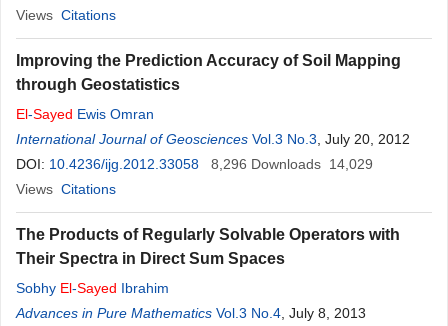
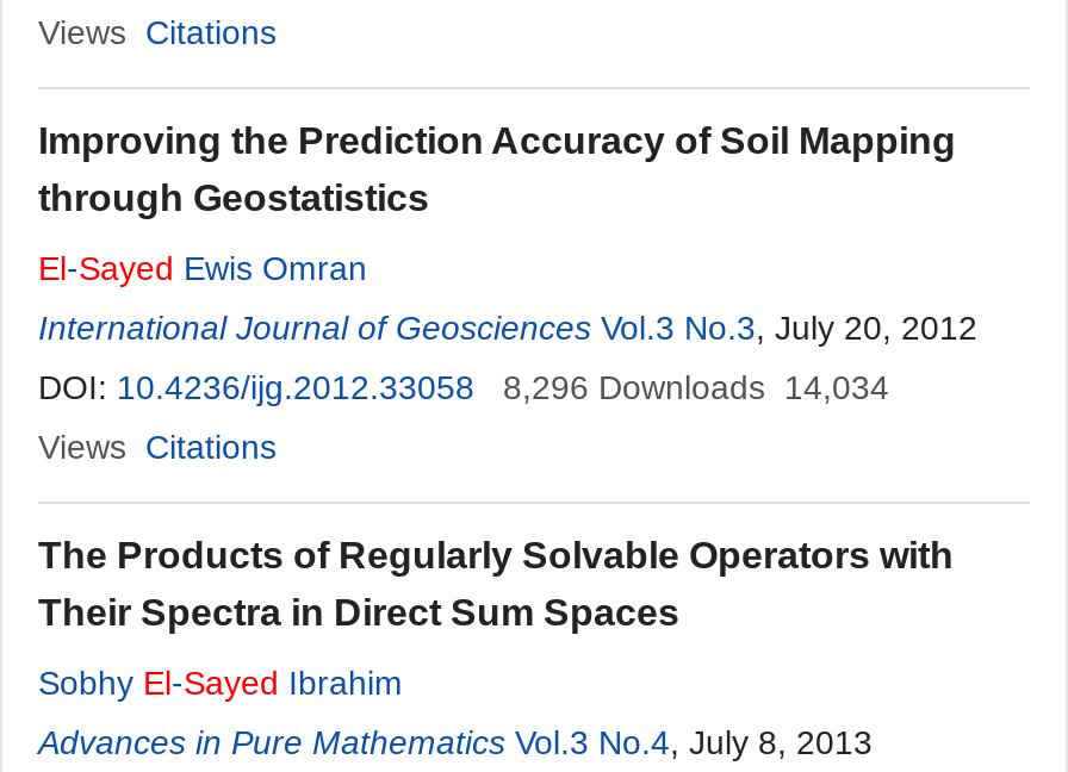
- DOI: 10.4236/ijg.2012.33058 8,296 Downloads 14,029
+ DOI: 10.4236/ijg.2012.33058 8,296 Downloads 14,034
